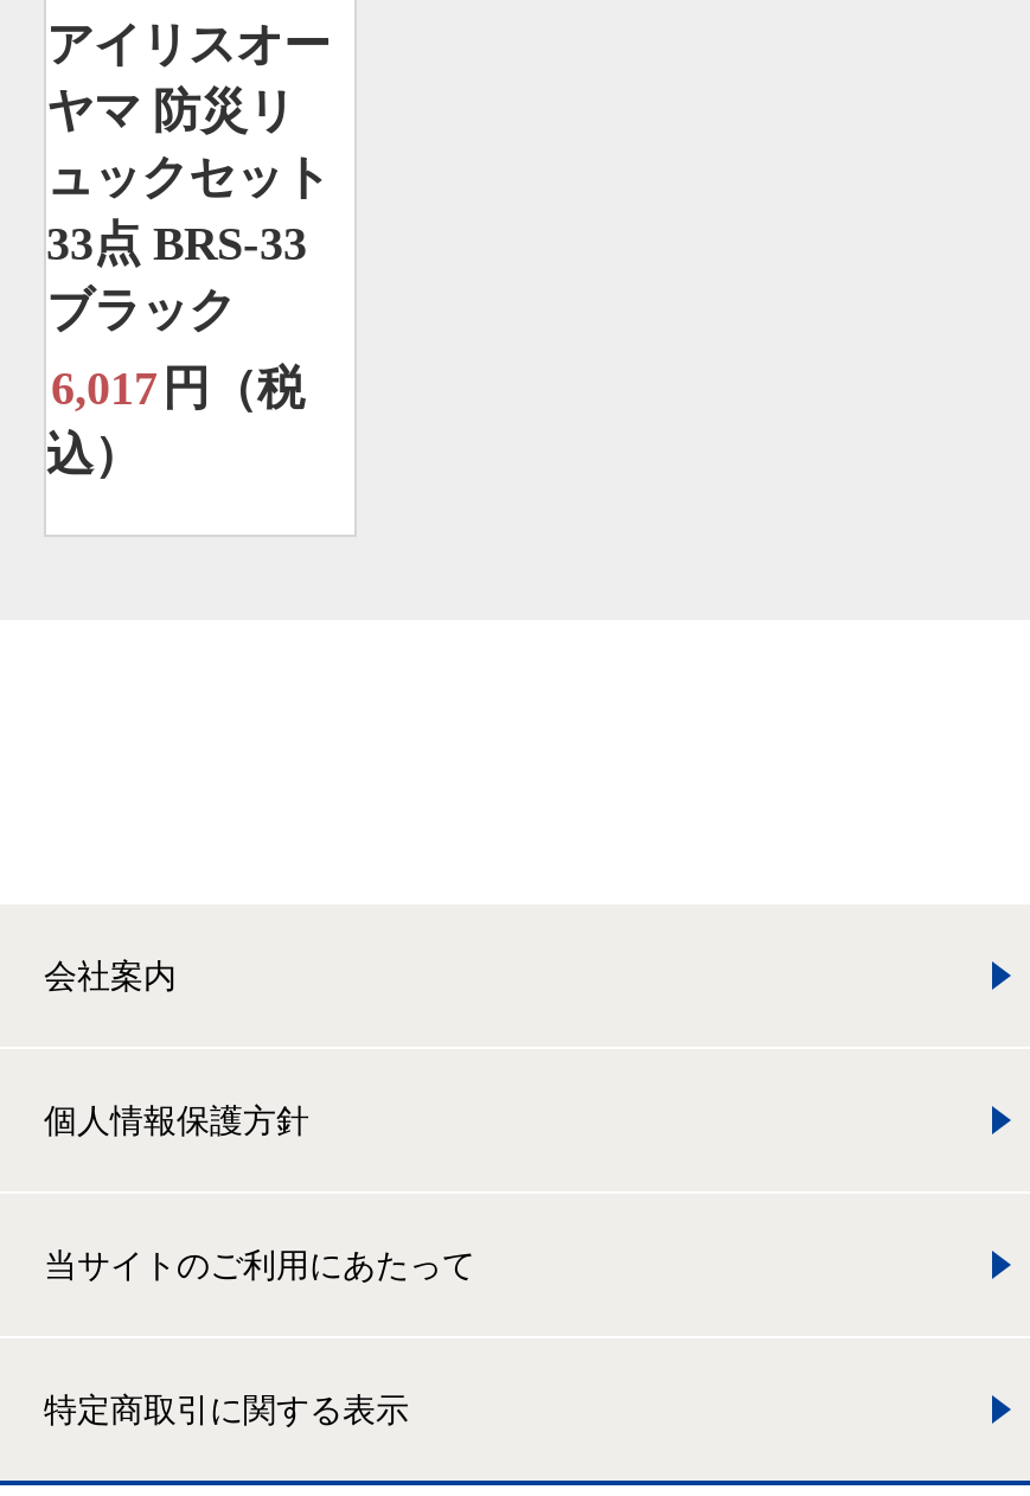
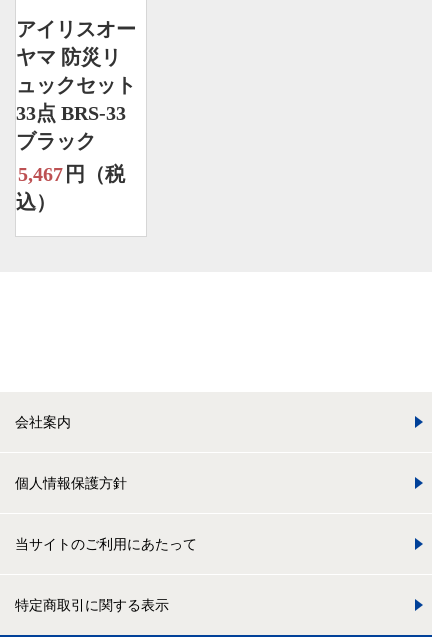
- 6,017 円（税
+ 5,467 円（税
